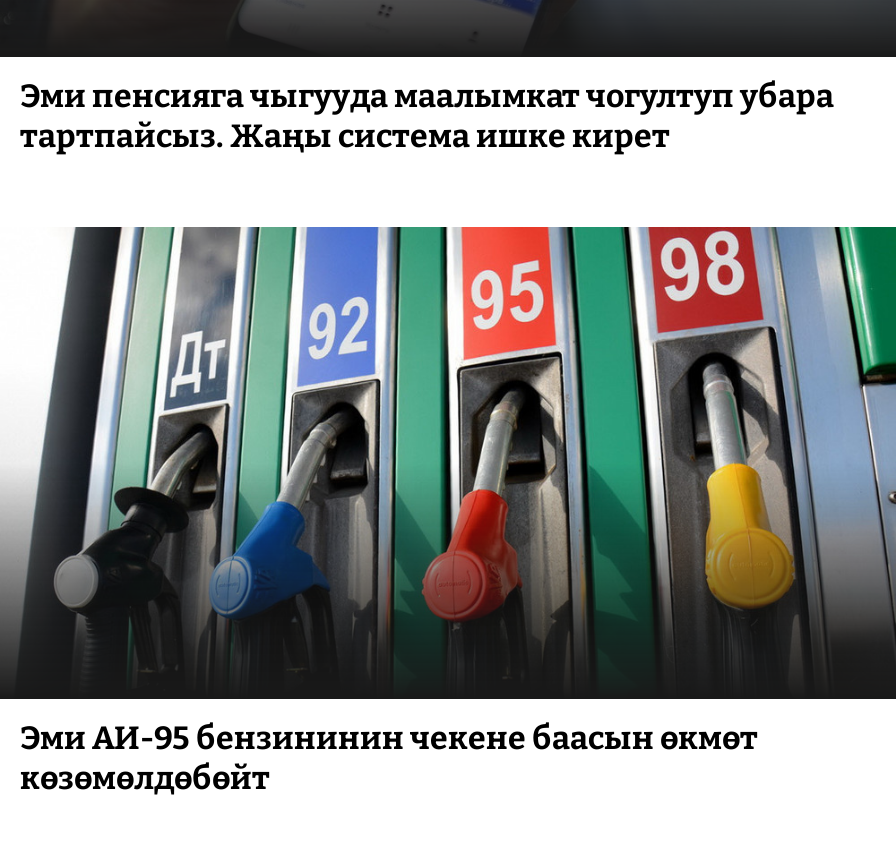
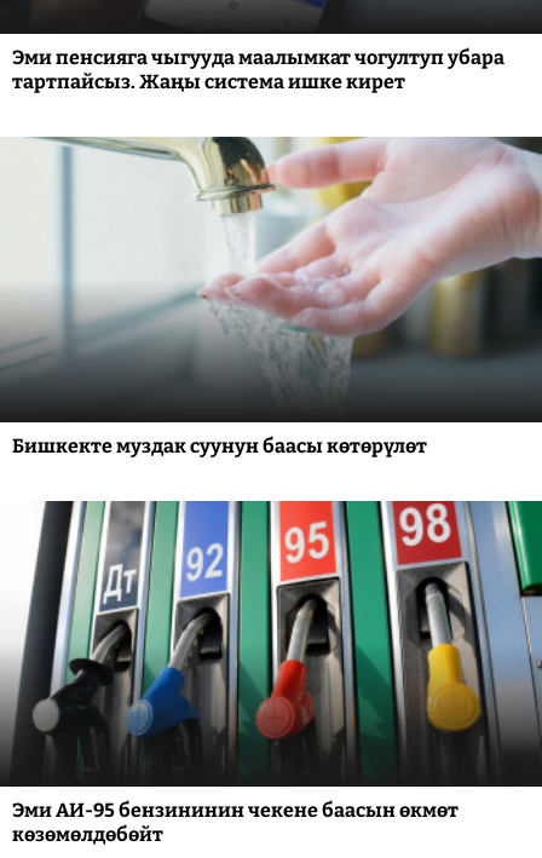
+ [image]
+ Бишкекте муздак суунун баасы көтөрүлөт
